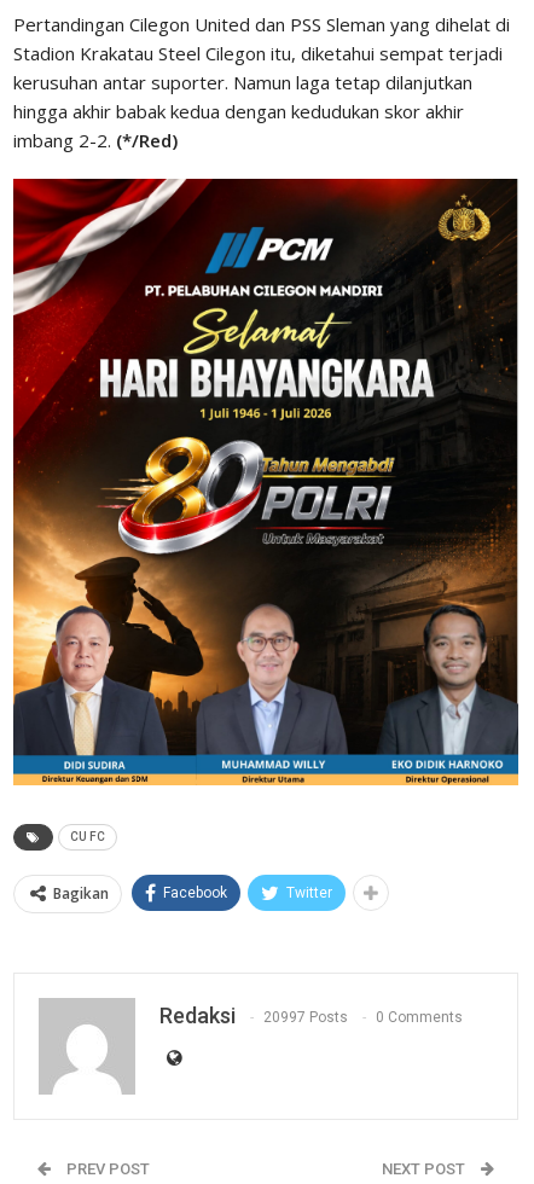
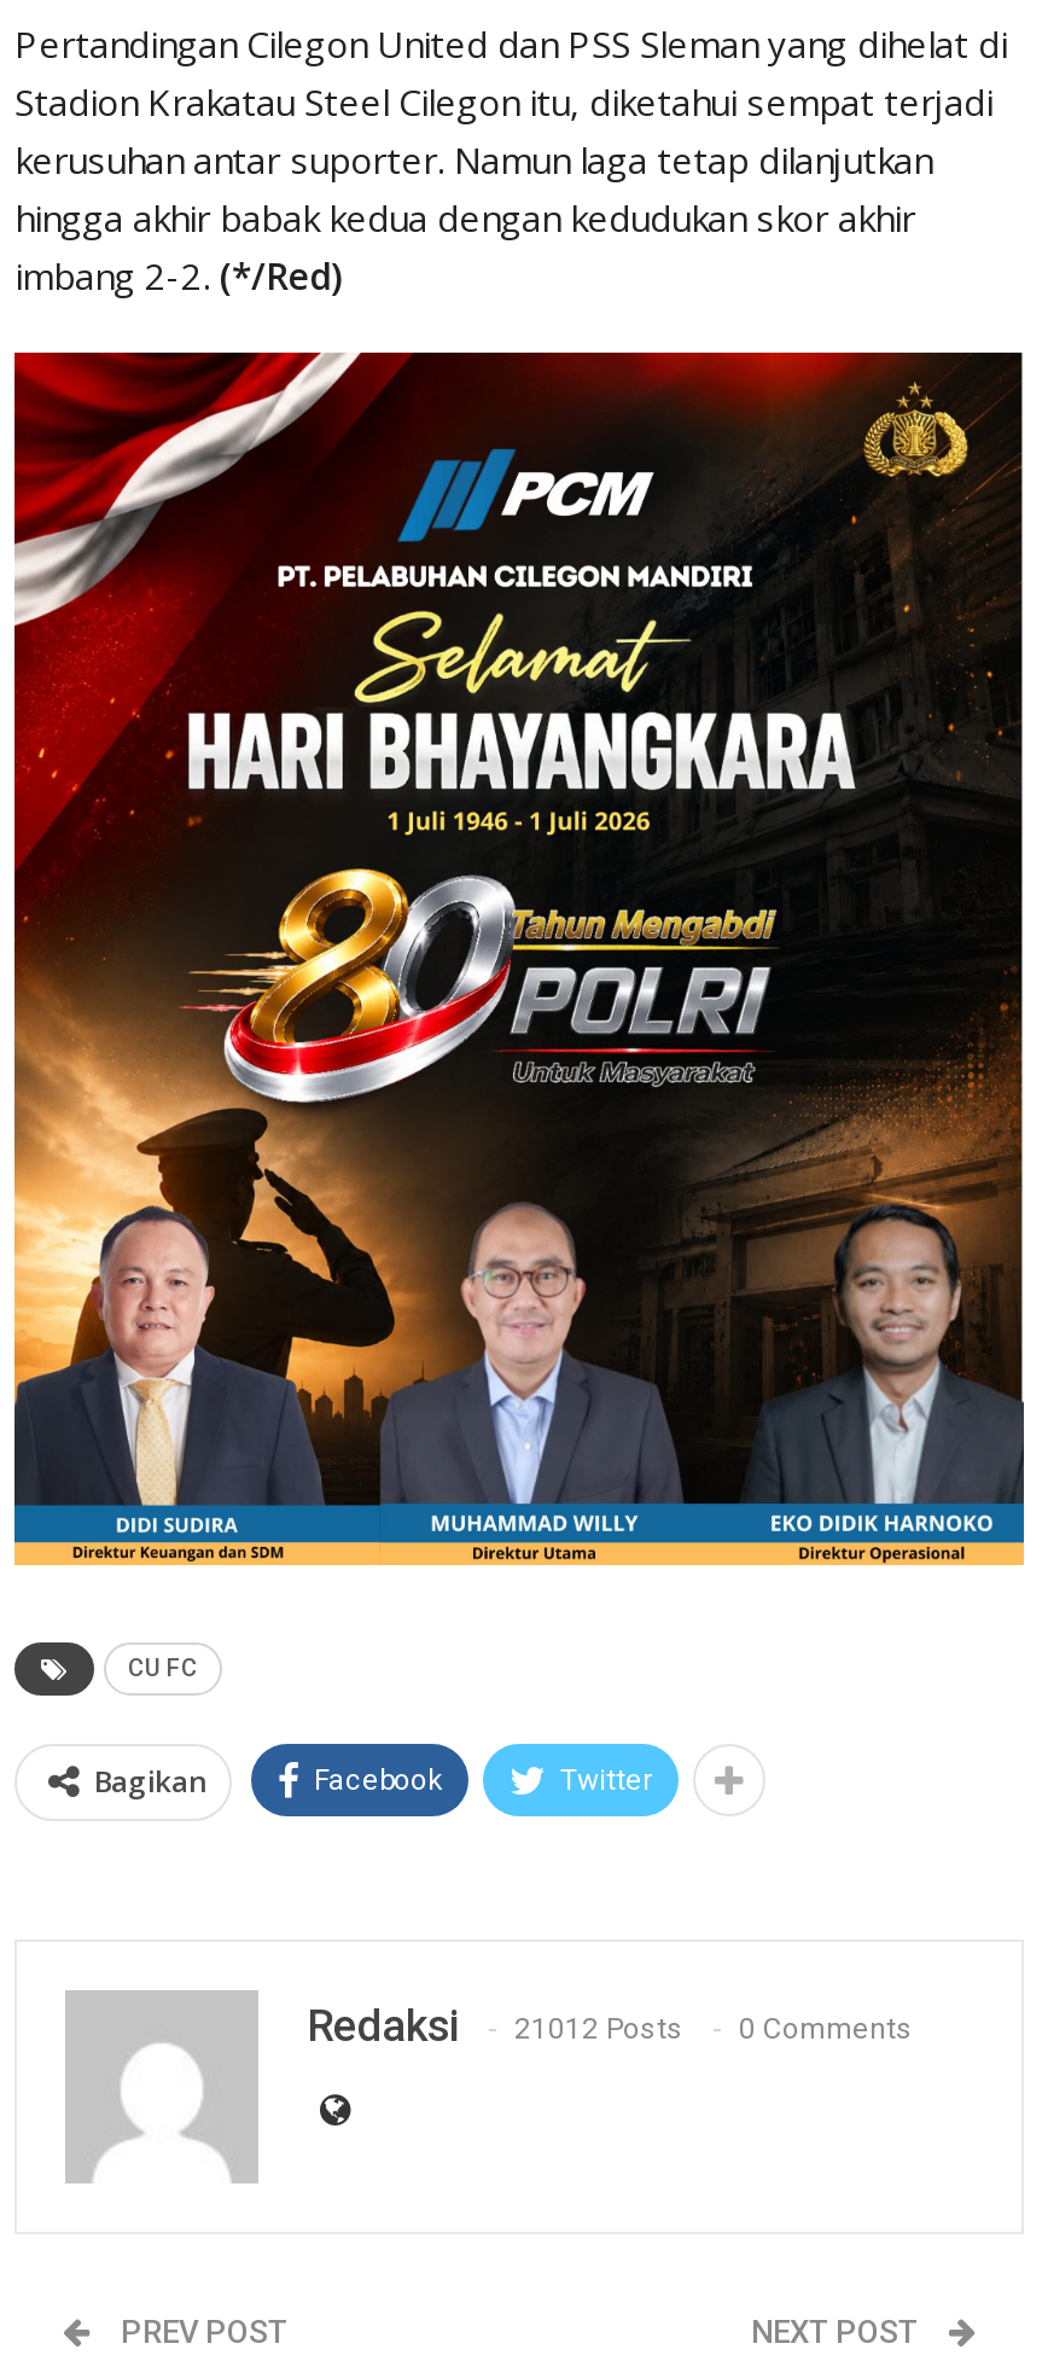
- Redaksi 20997 Posts 0 Comments
+ Redaksi 21012 Posts 0 Comments
